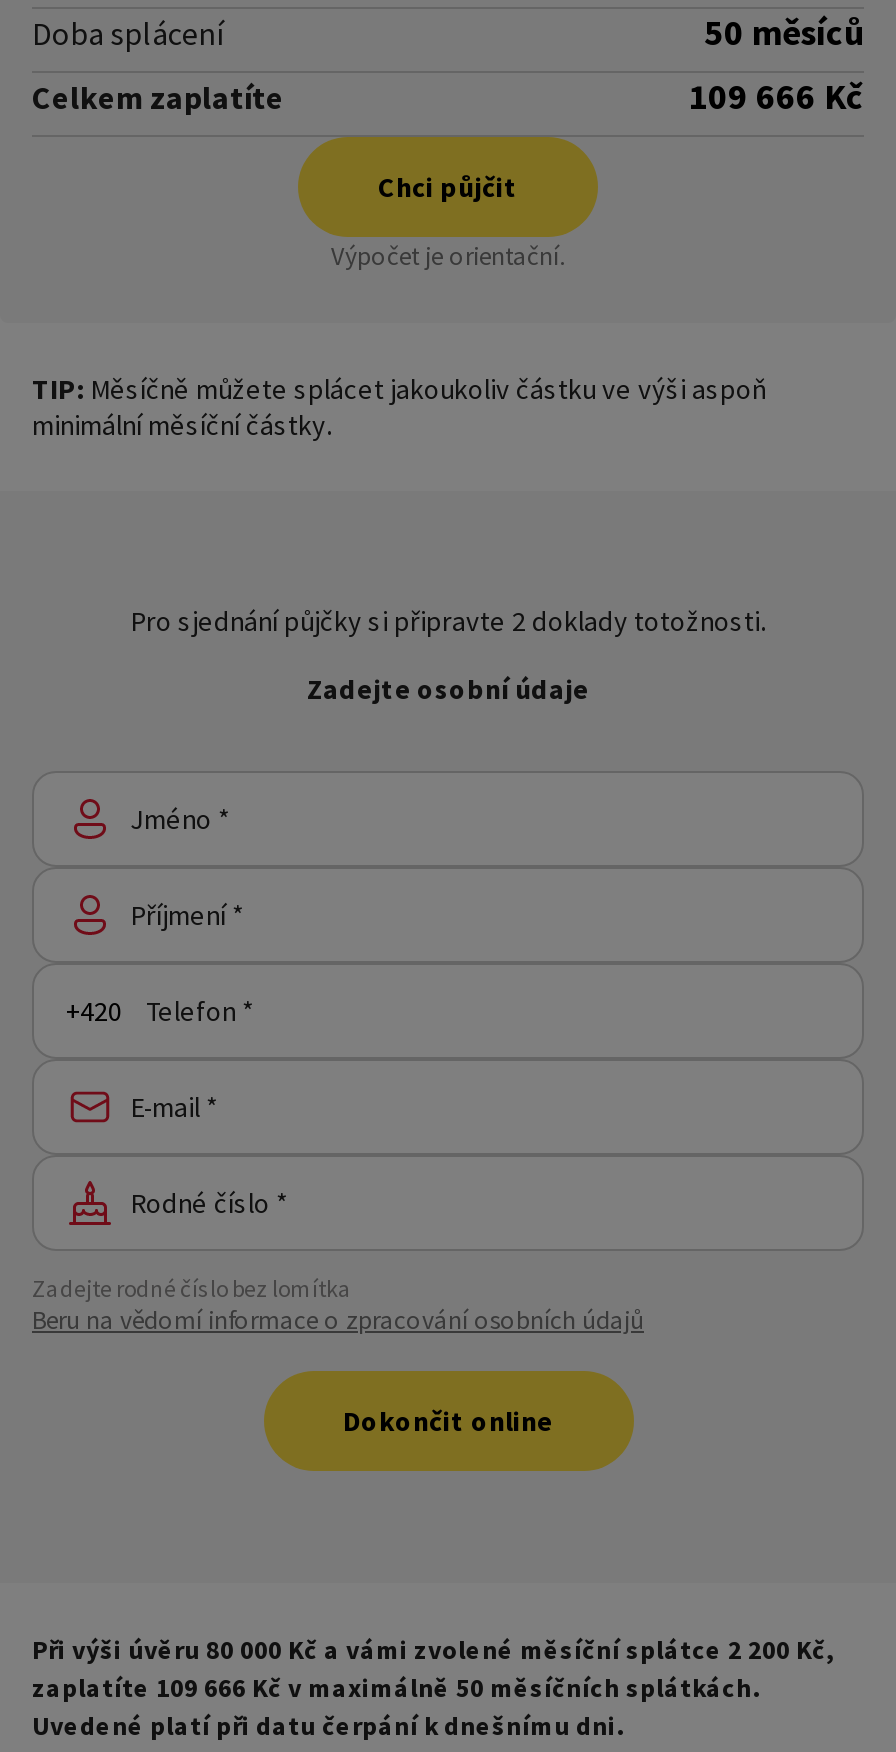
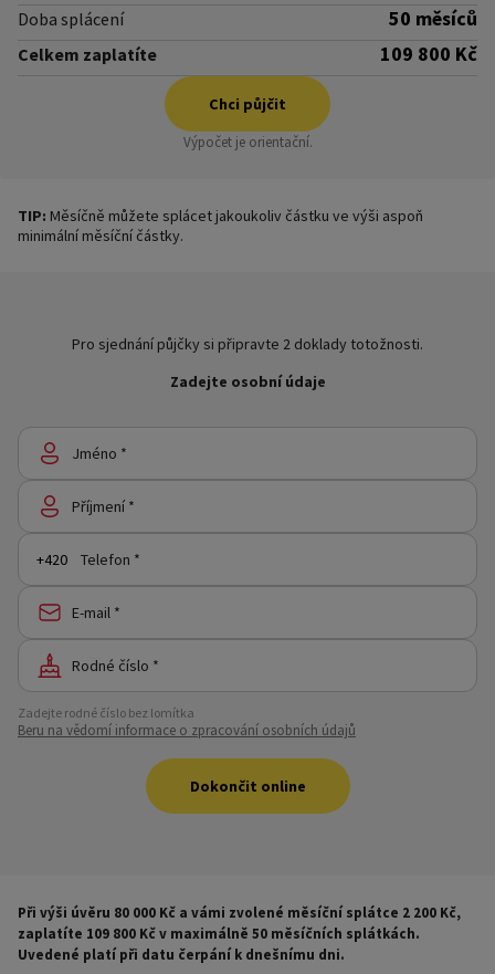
- 109 666 Kč
+ 109 800 Kč

- zaplatíte 109 666 Kč v maximálně 50 měsíčních splátkách.
+ zaplatíte 109 800 Kč v maximálně 50 měsíčních splátkách.
